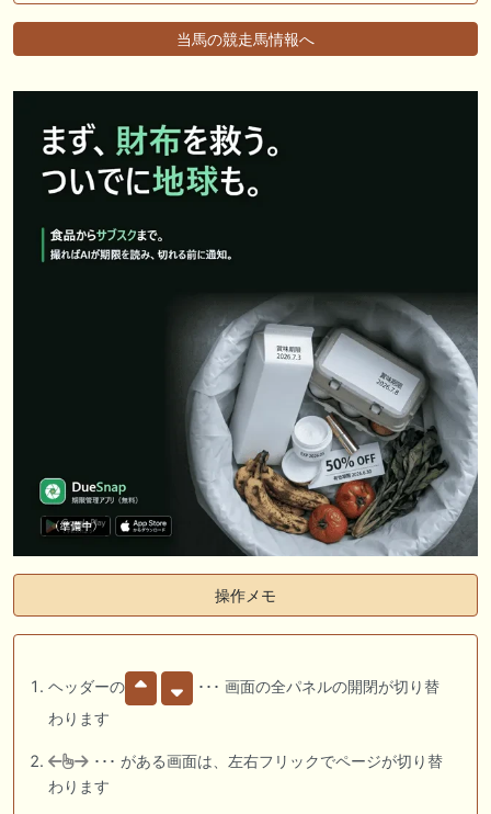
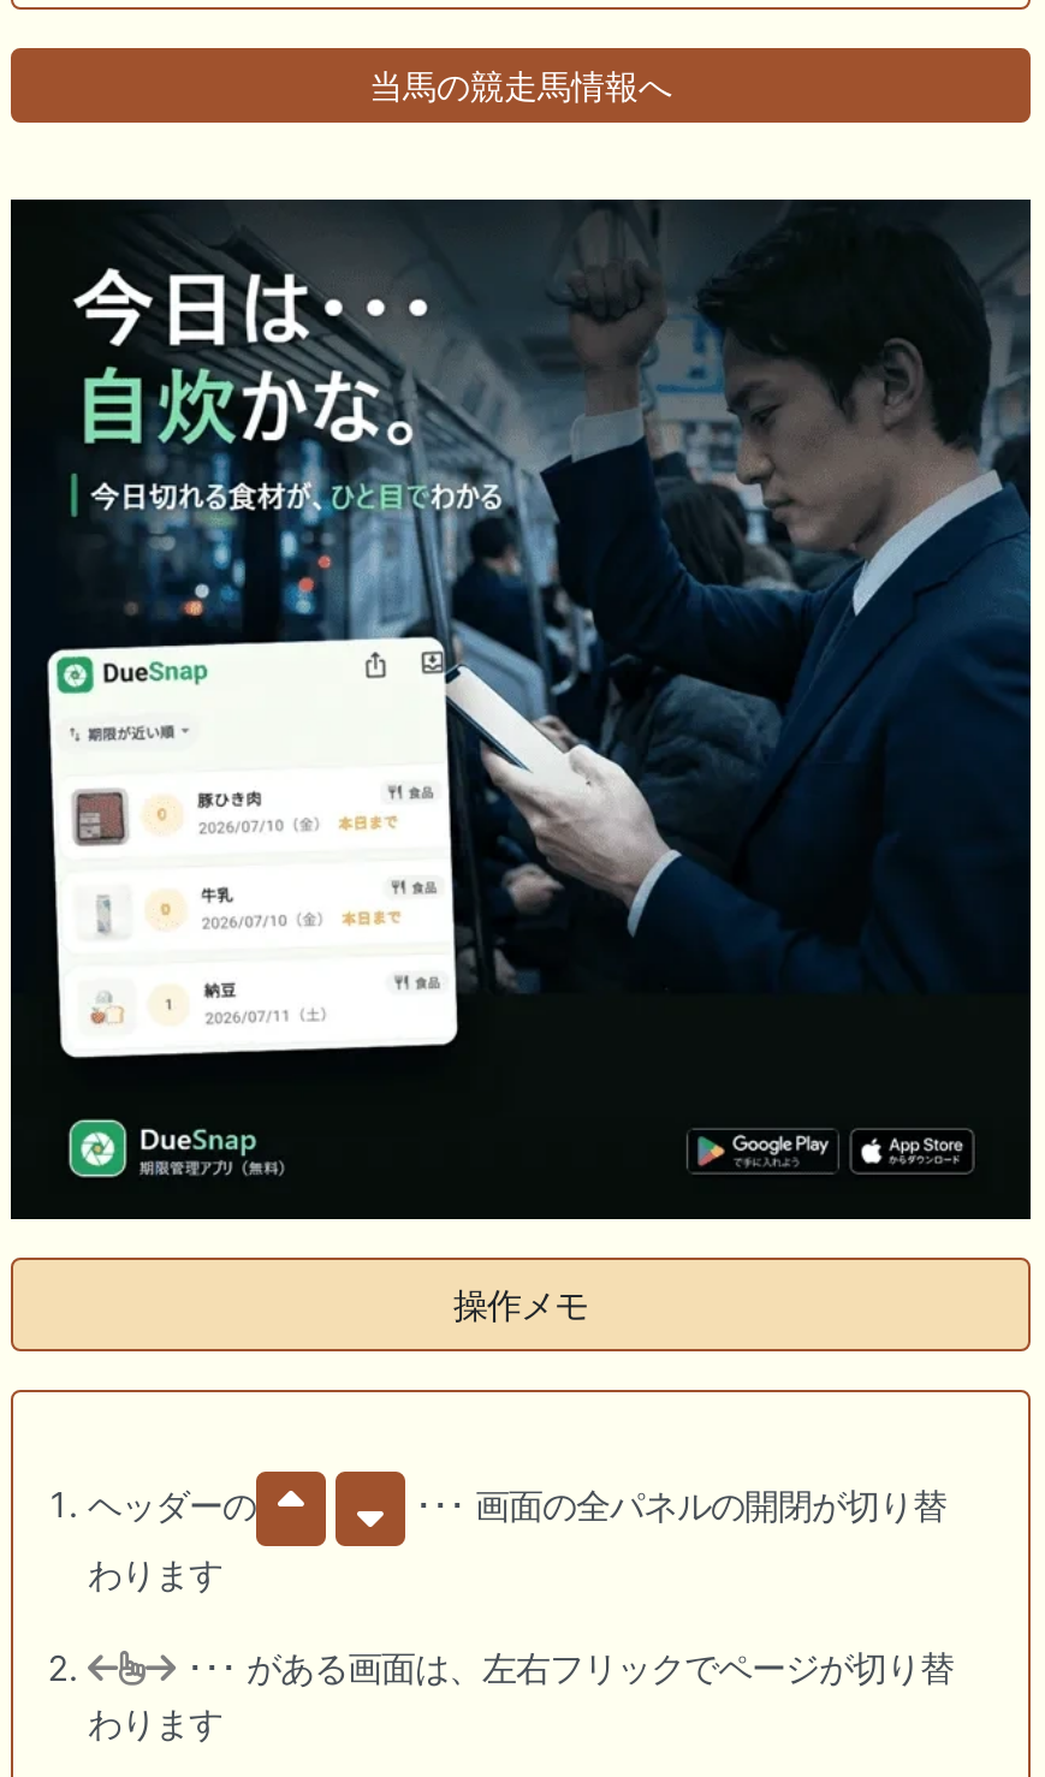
- [image]
+ [image]
